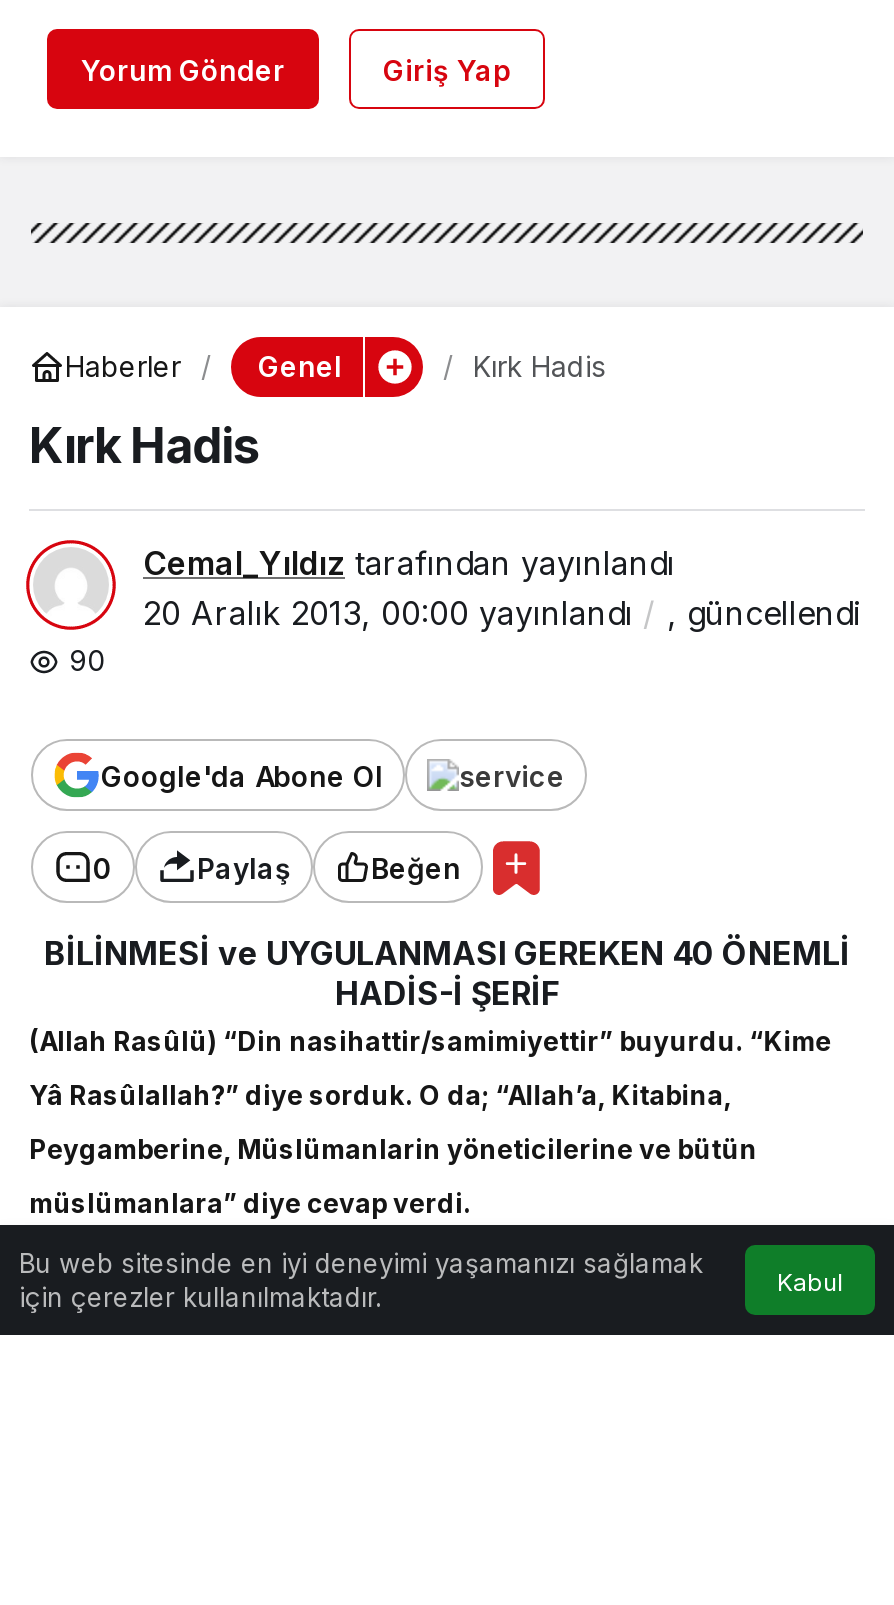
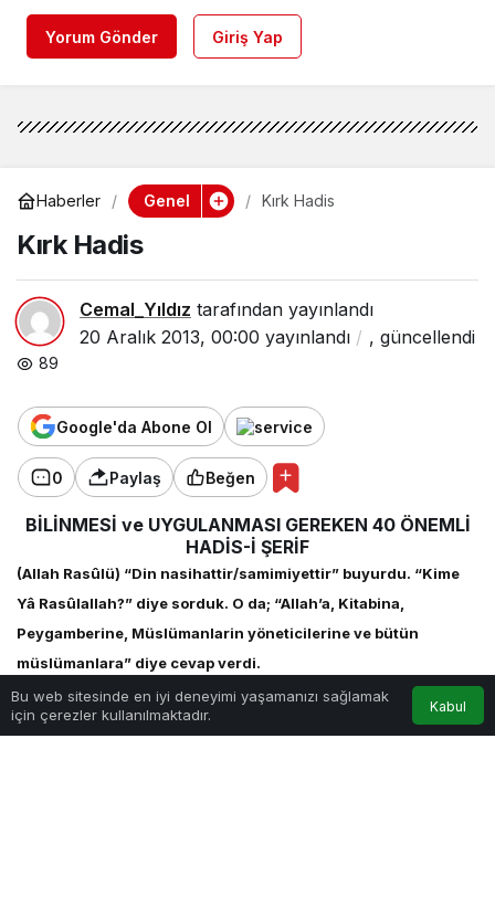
- 90
+ 89
